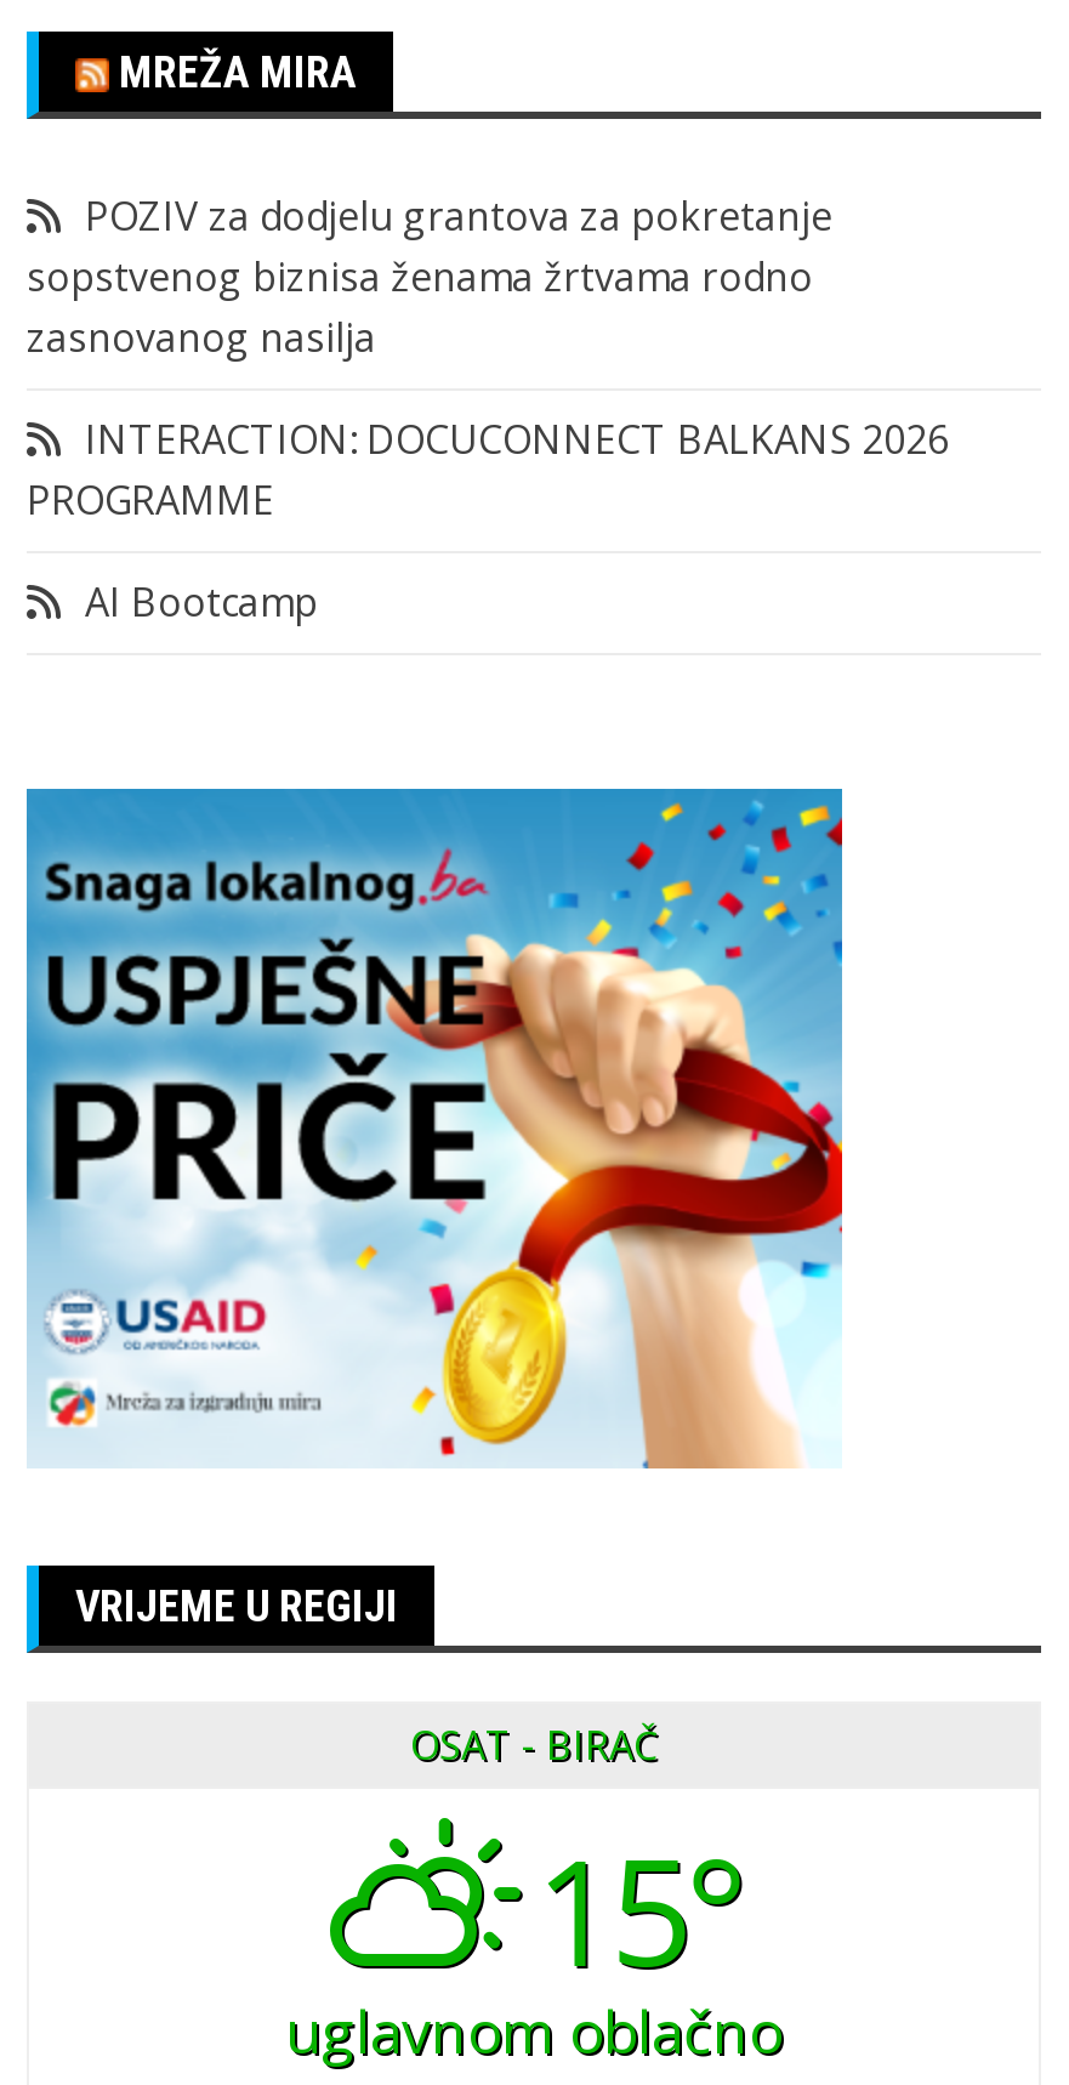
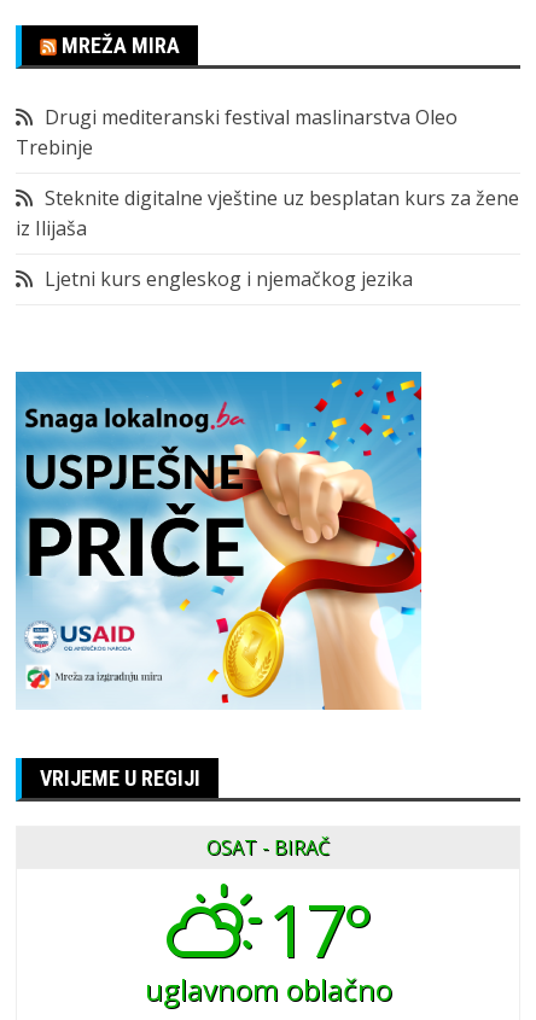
- POZIV za dodjelu grantova za pokretanje
- sopstvenog biznisa ženama žrtvama rodno
- zasnovanog nasilja
+ Drugi mediteranski festival maslinarstva Oleo
+ Trebinje

- INTERACTION: DOCUCONNECT BALKANS 2026
- PROGRAMME
+ Steknite digitalne vještine uz besplatan kurs za žene
+ iz Ilijaša

- AI Bootcamp
+ Ljetni kurs engleskog i njemačkog jezika

- 15°
+ 17°
